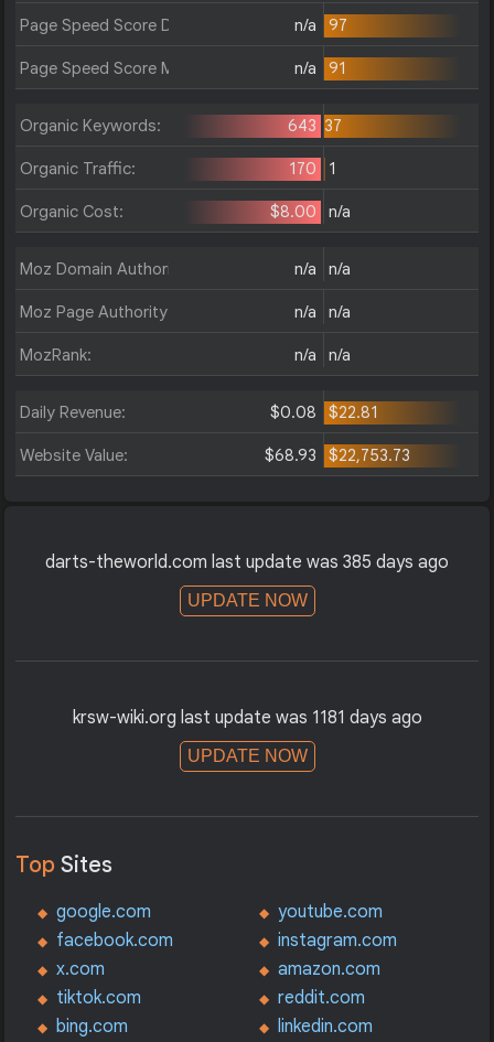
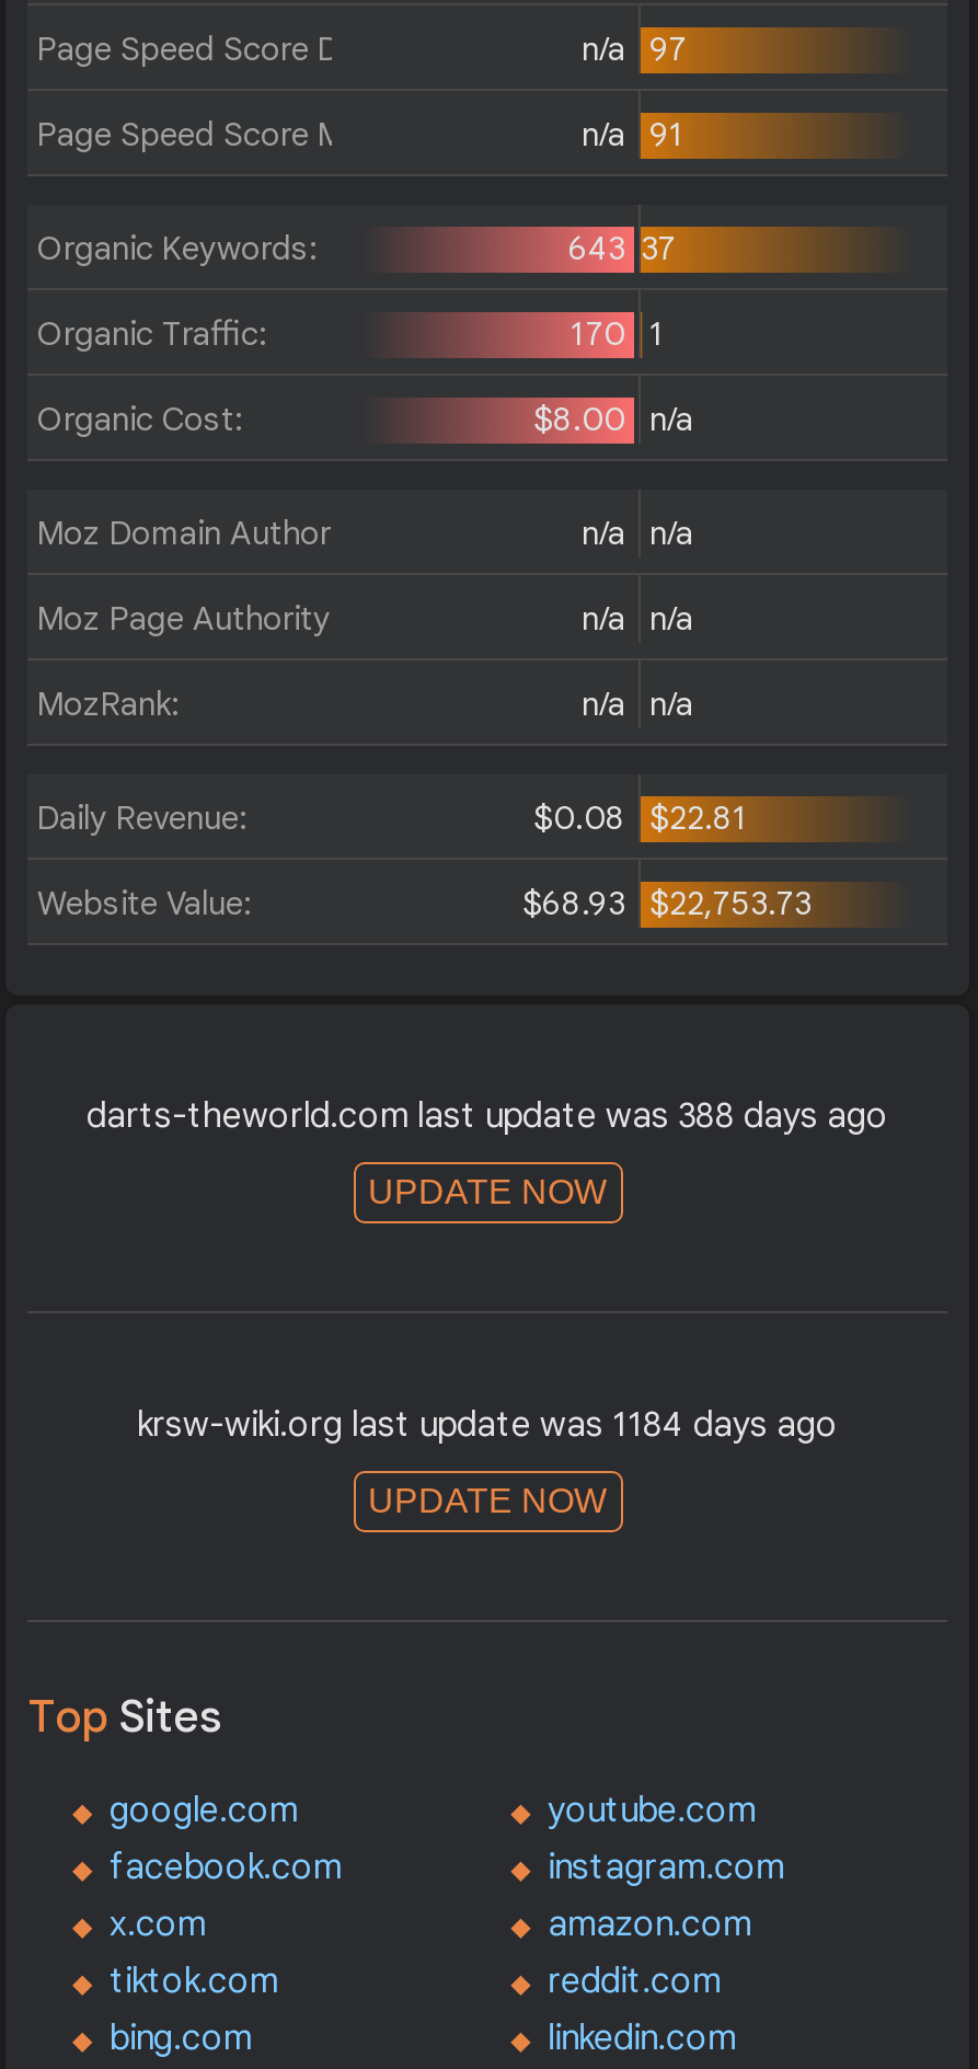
- darts-theworld.com last update was 385 days ago
+ darts-theworld.com last update was 388 days ago

- krsw-wiki.org last update was 1181 days ago
+ krsw-wiki.org last update was 1184 days ago
